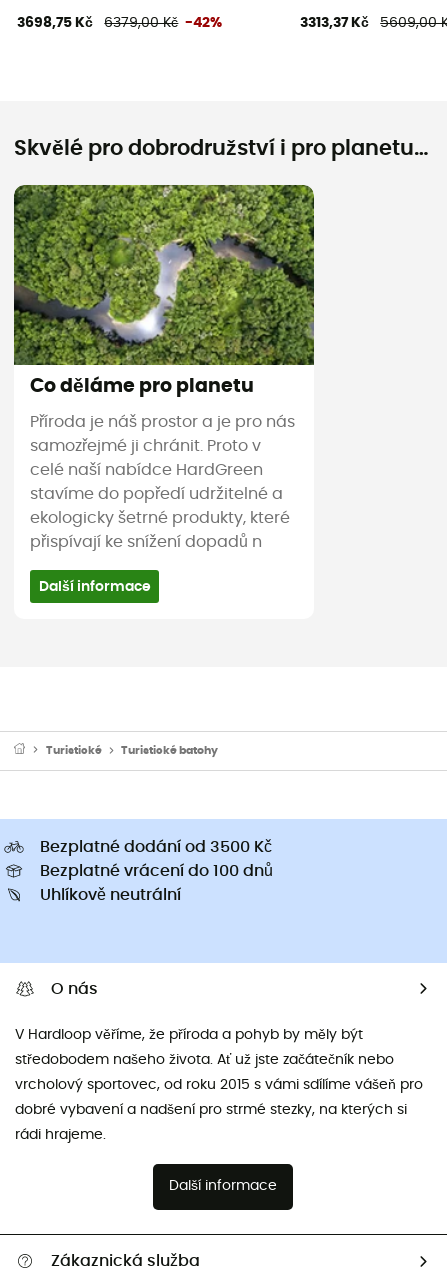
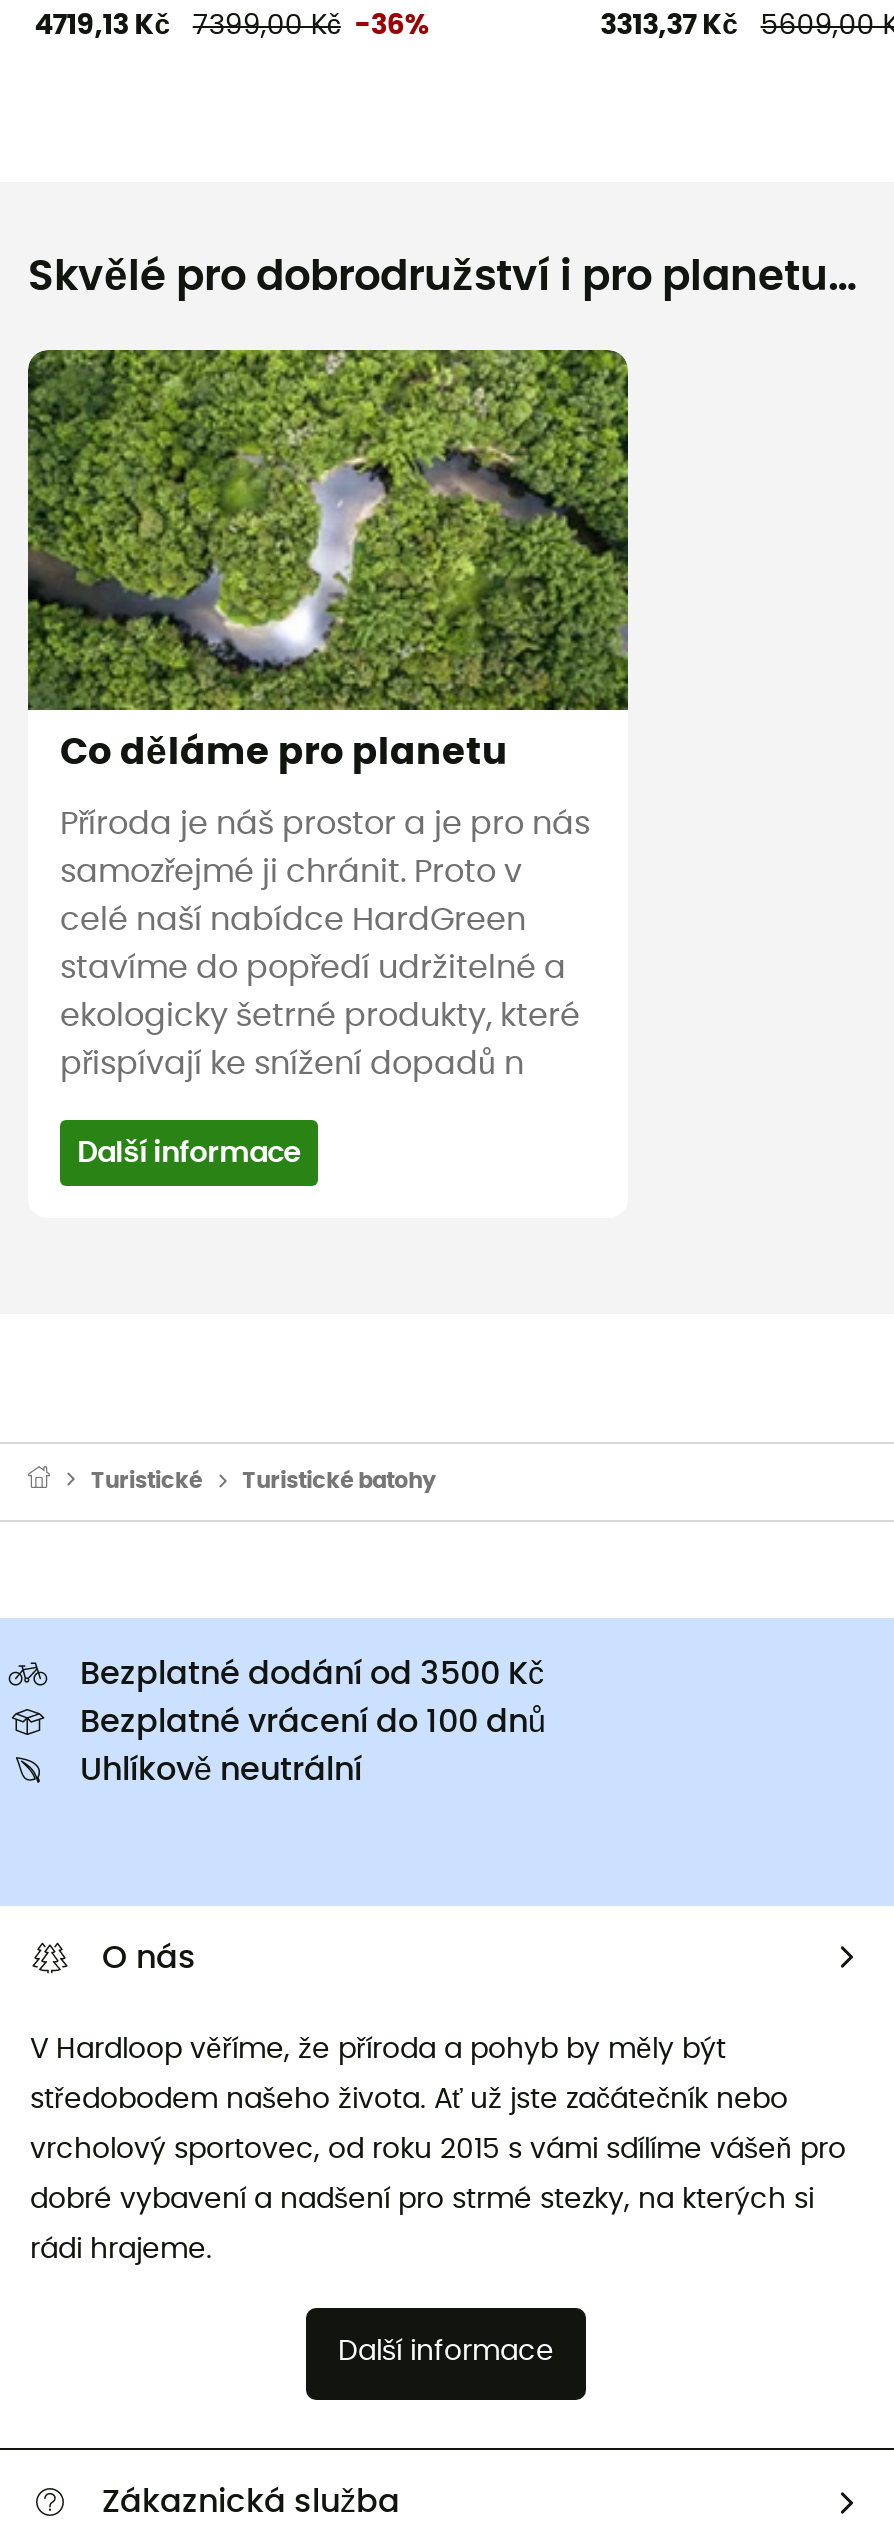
- 3698,75 Kč
- 6379,00 Kč -42%
+ 4719,13 Kč
+ 7399,00 Kč -36%
